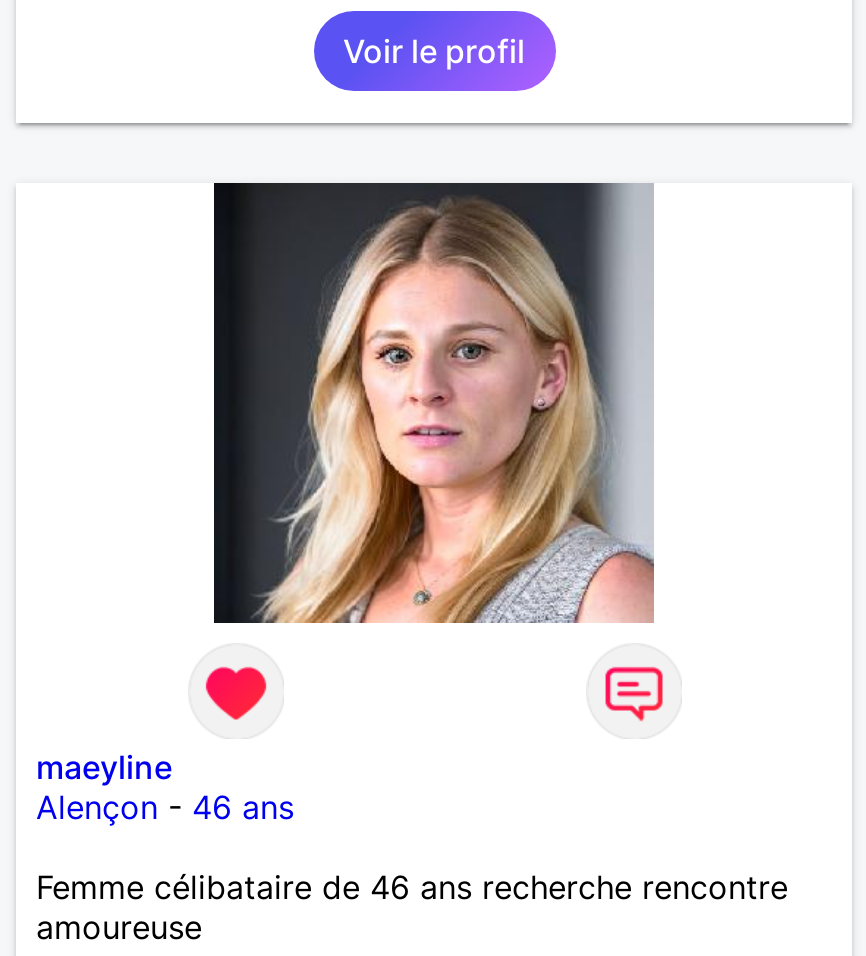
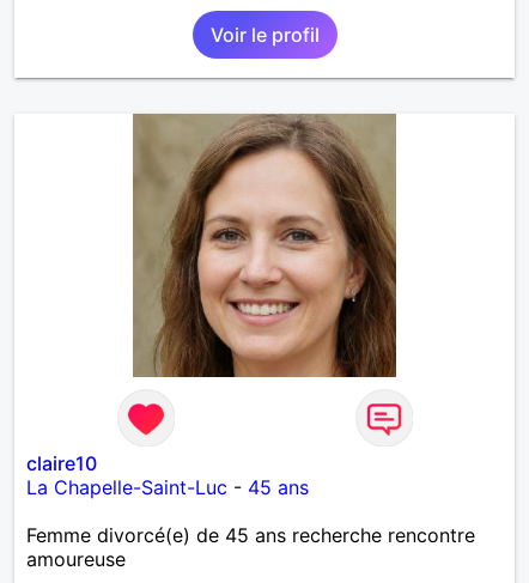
- [image]
+ [image]

- maeyline
- Alençon - 46 ans
+ claire10
+ La Chapelle-Saint-Luc - 45 ans

- Femme célibataire de 46 ans recherche rencontre
+ Femme divorcé(e) de 45 ans recherche rencontre
